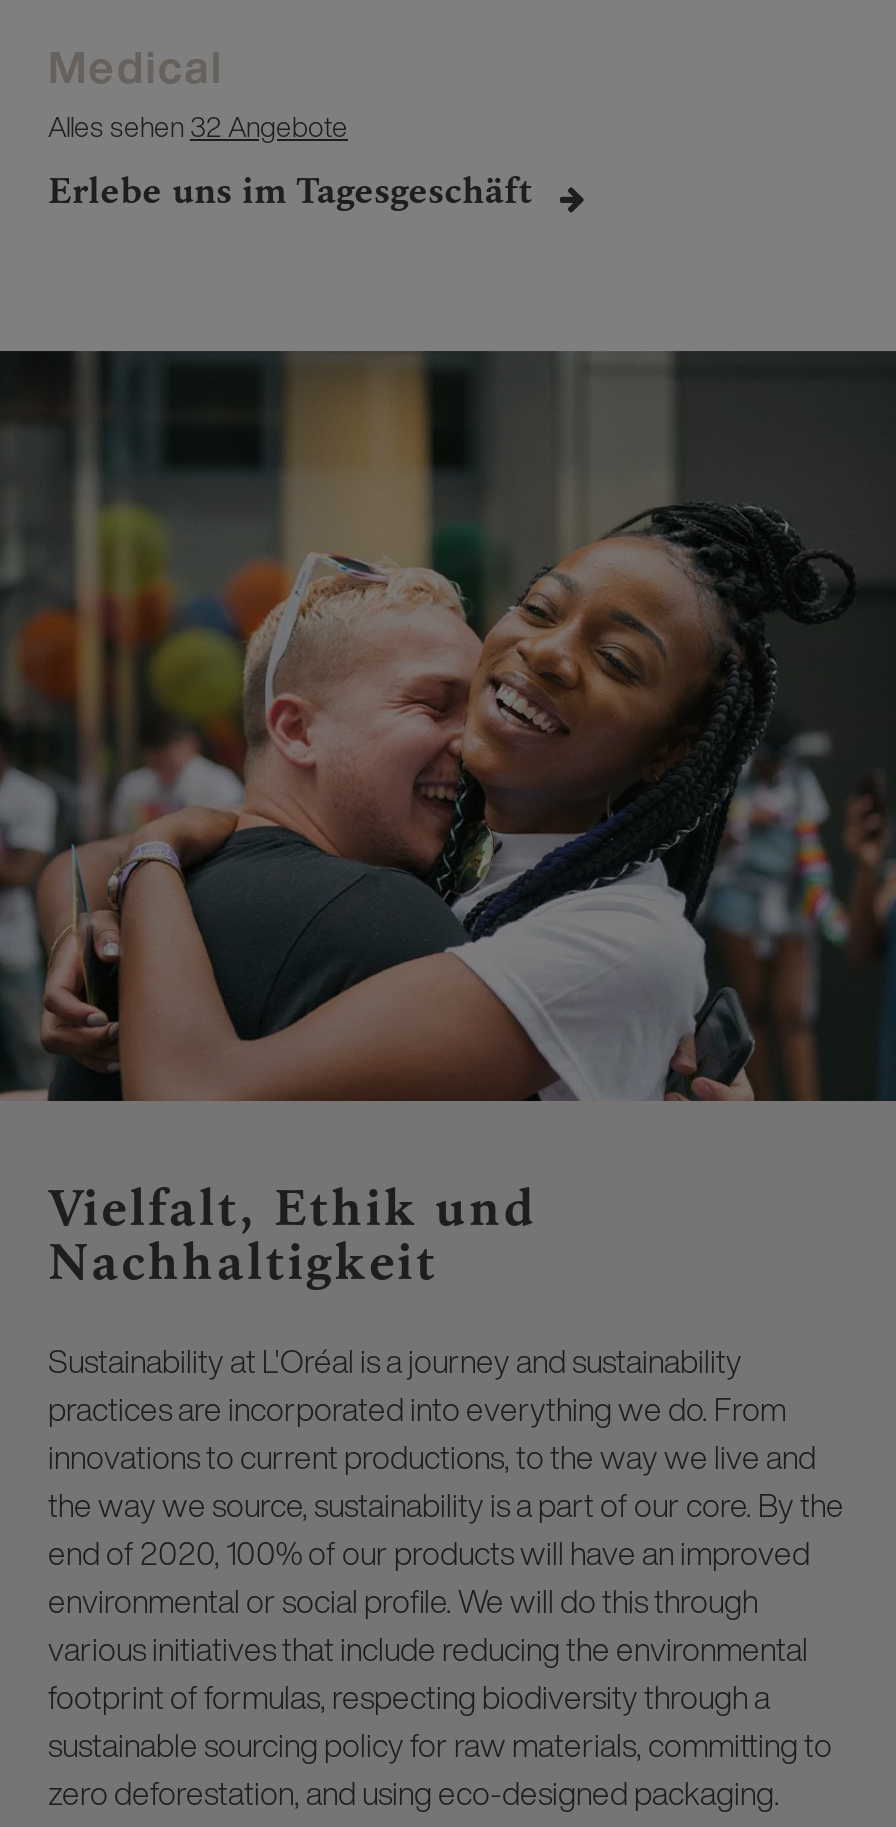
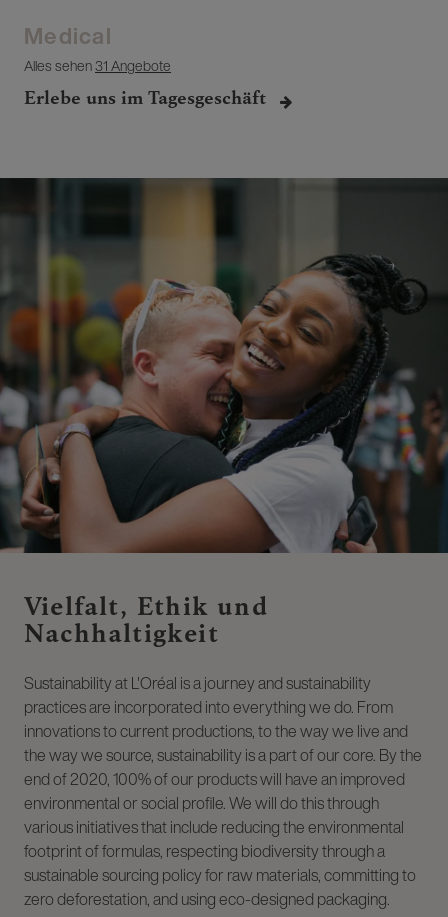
- Alles sehen 32 Angebote
+ Alles sehen 31 Angebote
